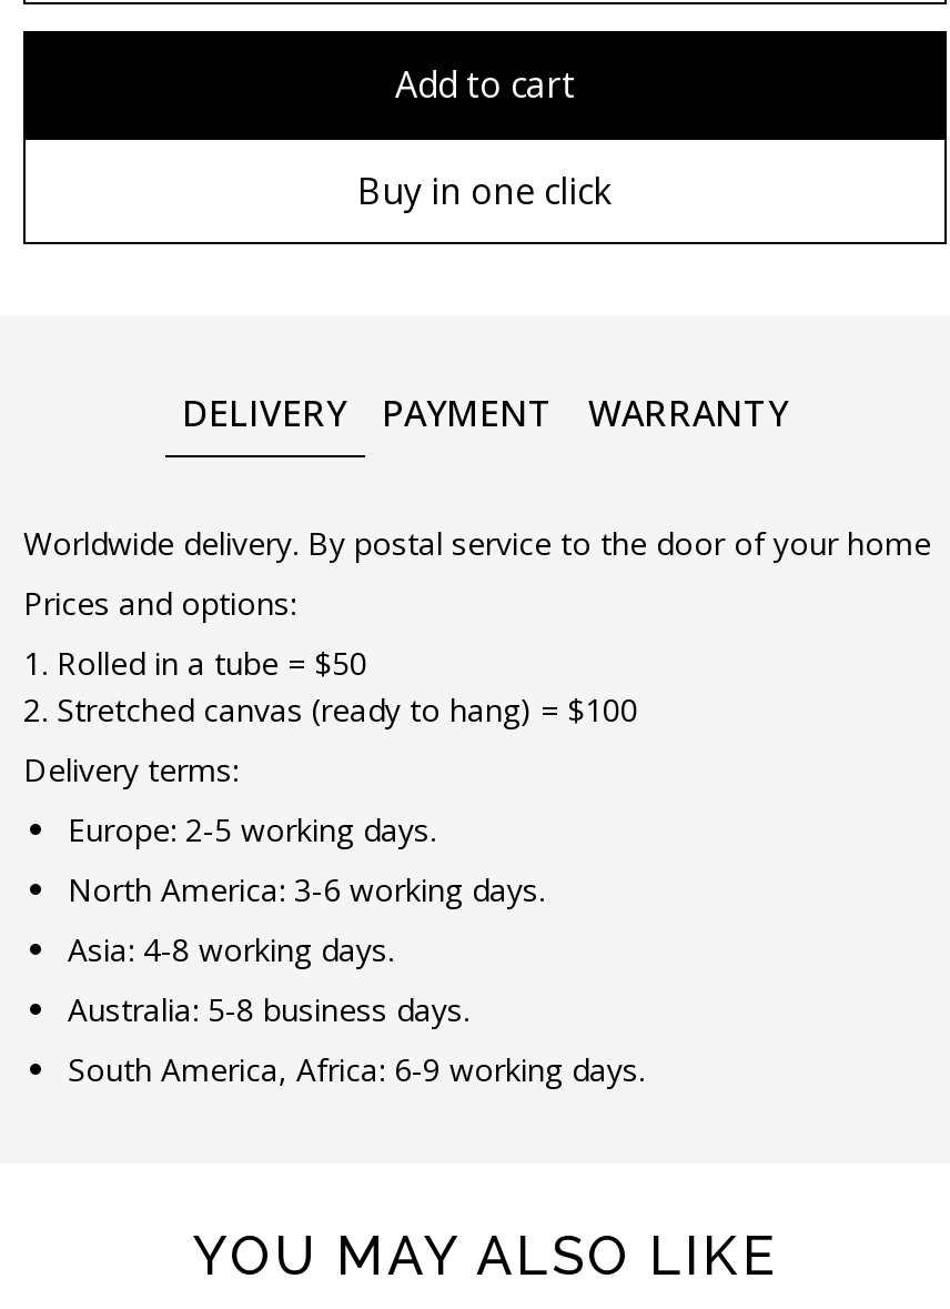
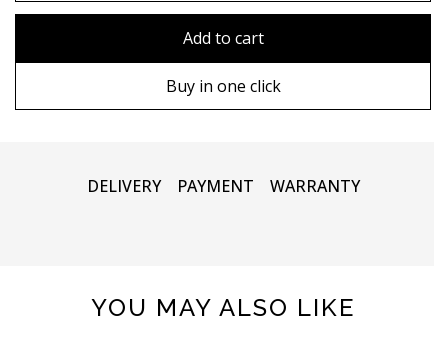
- Worldwide delivery. By postal service to the door of your home
- Prices and options:
- 1. Rolled in a tube = $50
- 2. Stretched canvas (ready to hang) = $100
- Delivery terms:
- Europe: 2-5 working days.
- North America: 3-6 working days.
- Asia: 4-8 working days.
- Australia: 5-8 business days.
- South America, Africa: 6-9 working days.
